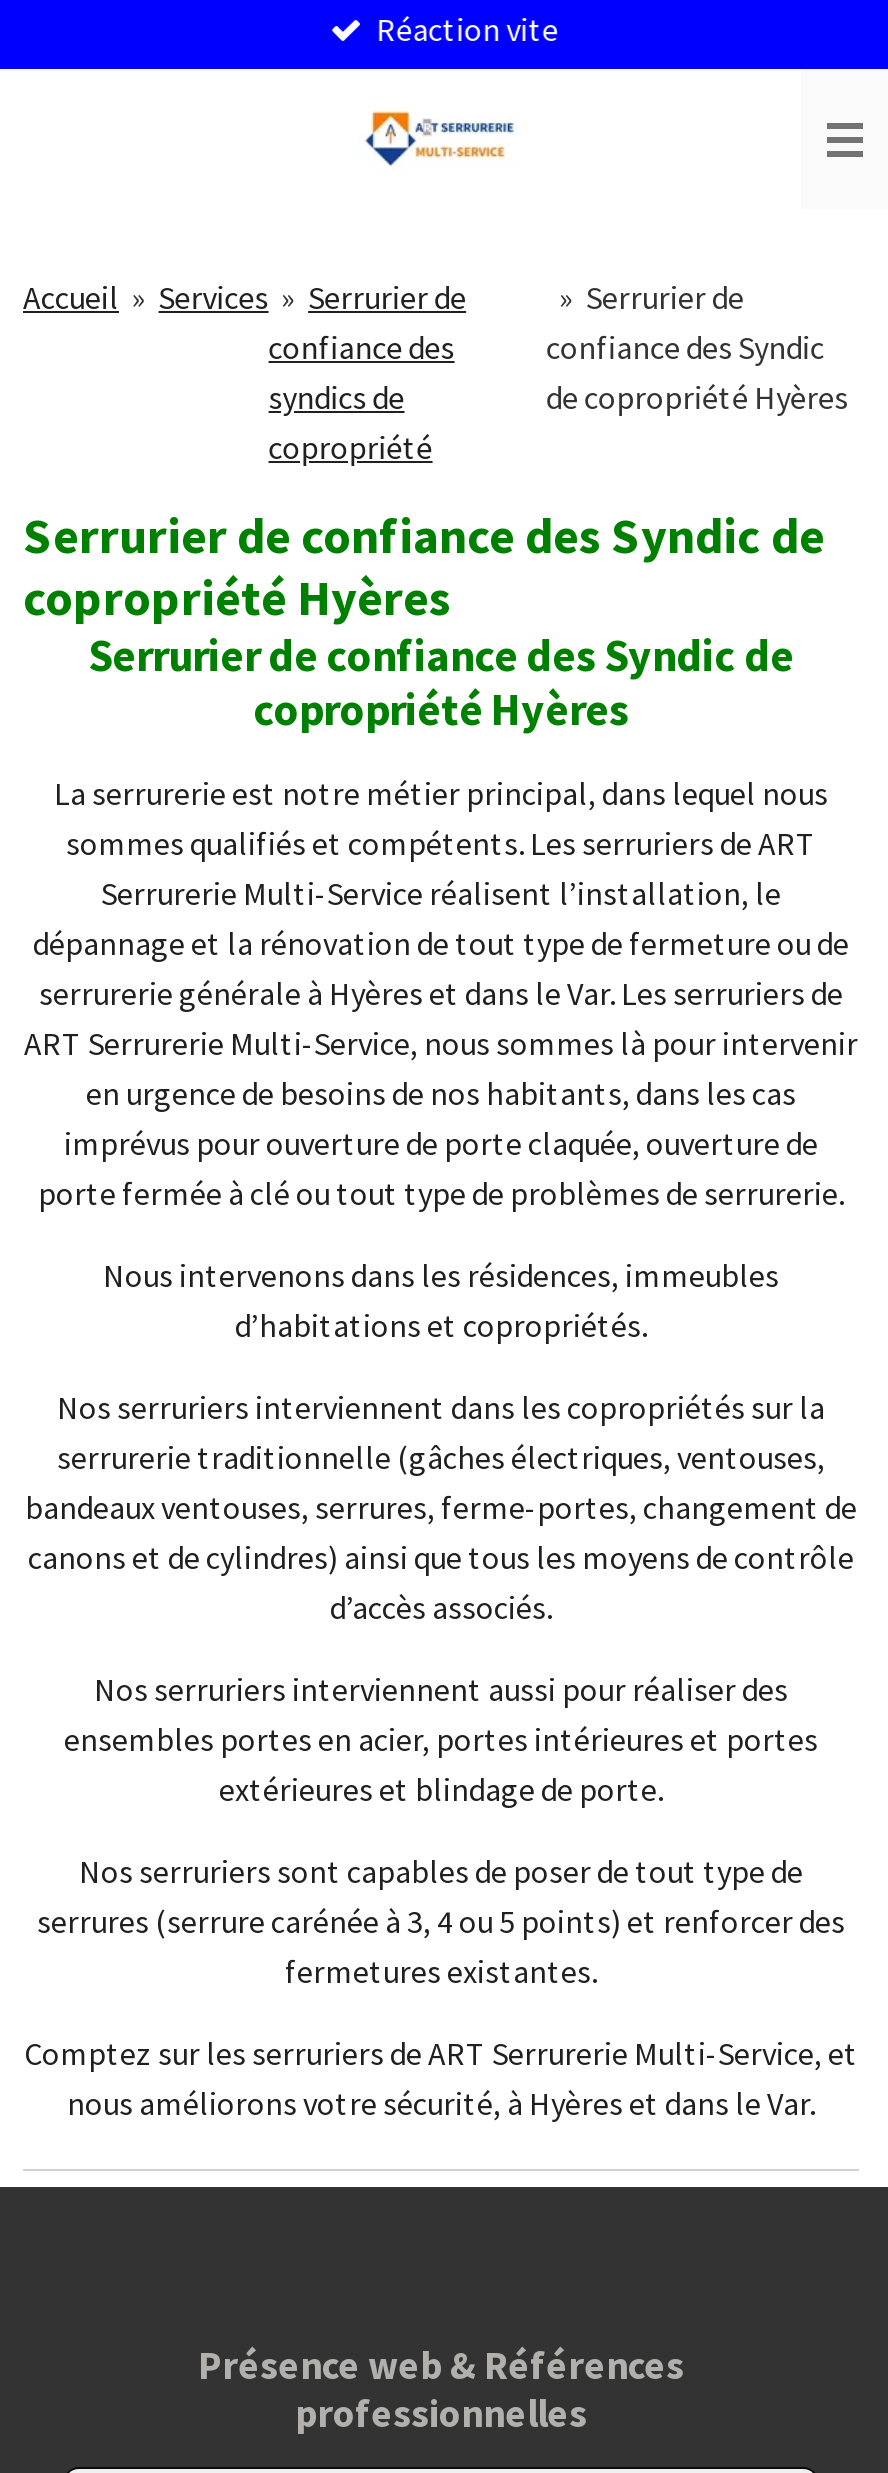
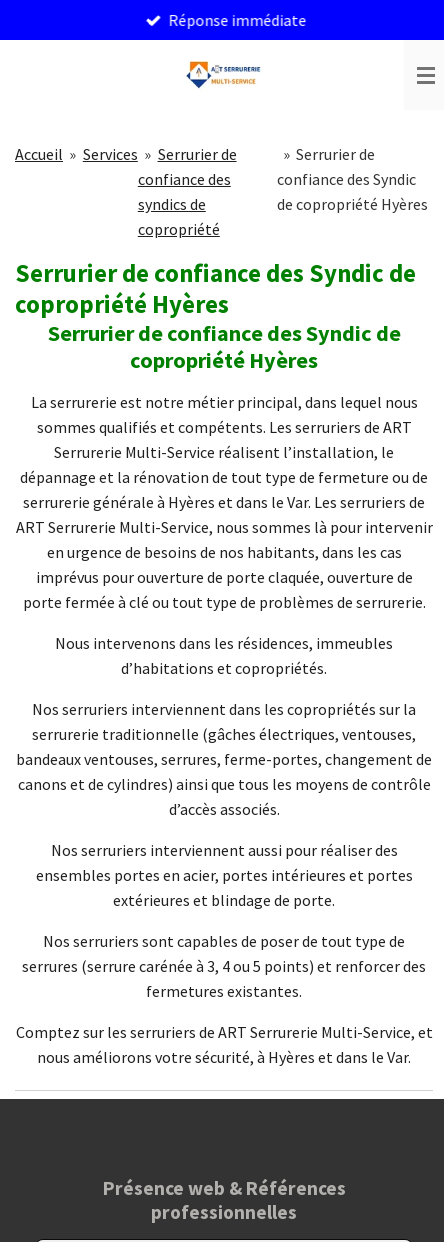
- Réaction vite
+ Réponse immédiate
